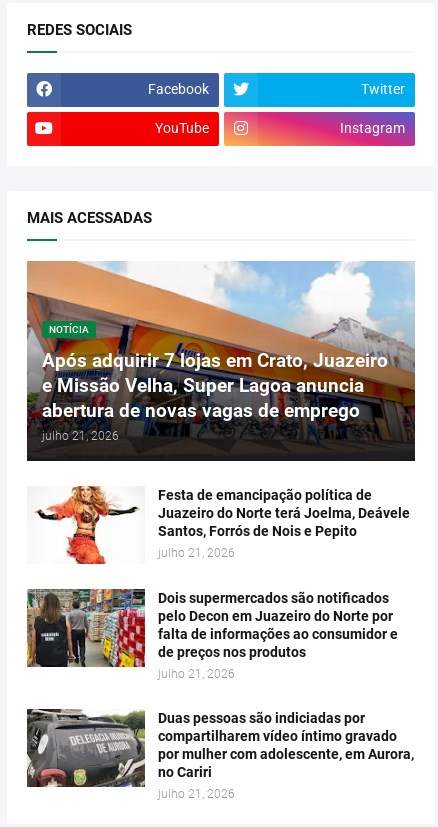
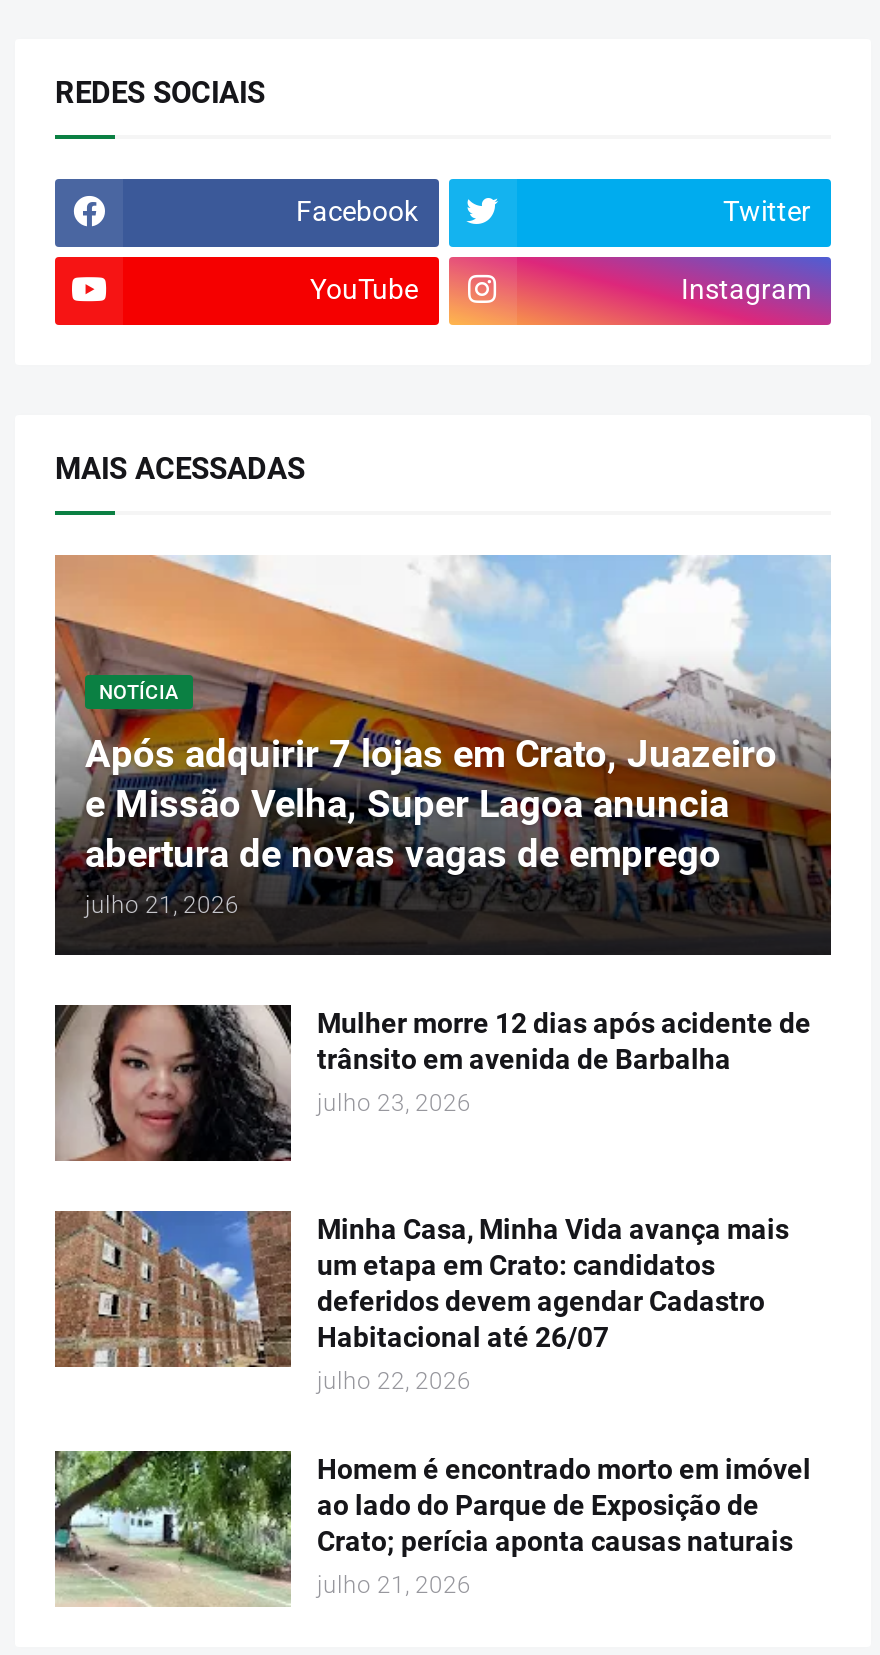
- [image]
- Festa de emancipação política de
- Juazeiro do Norte terá Joelma, Deávele
- Santos, Forrós de Nois e Pepito
- julho 21, 2026
+ [image]
+ Mulher morre 12 dias após acidente de
+ trânsito em avenida de Barbalha
+ julho 23, 2026

- [image]
- Dois supermercados são notificados
- pelo Decon em Juazeiro do Norte por
- falta de informações ao consumidor e
- de preços nos produtos
- julho 21, 2026
+ [image]
+ Minha Casa, Minha Vida avança mais
+ um etapa em Crato: candidatos
+ deferidos devem agendar Cadastro
+ Habitacional até 26/07
+ julho 22, 2026

- [image]
- Duas pessoas são indiciadas por
- compartilharem vídeo íntimo gravado
- por mulher com adolescente, em Aurora,
- no Cariri
+ [image]
+ Homem é encontrado morto em imóvel
+ ao lado do Parque de Exposição de
+ Crato; perícia aponta causas naturais
